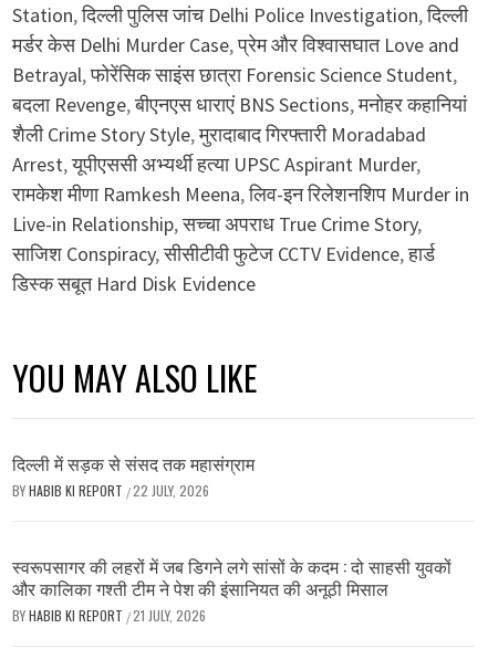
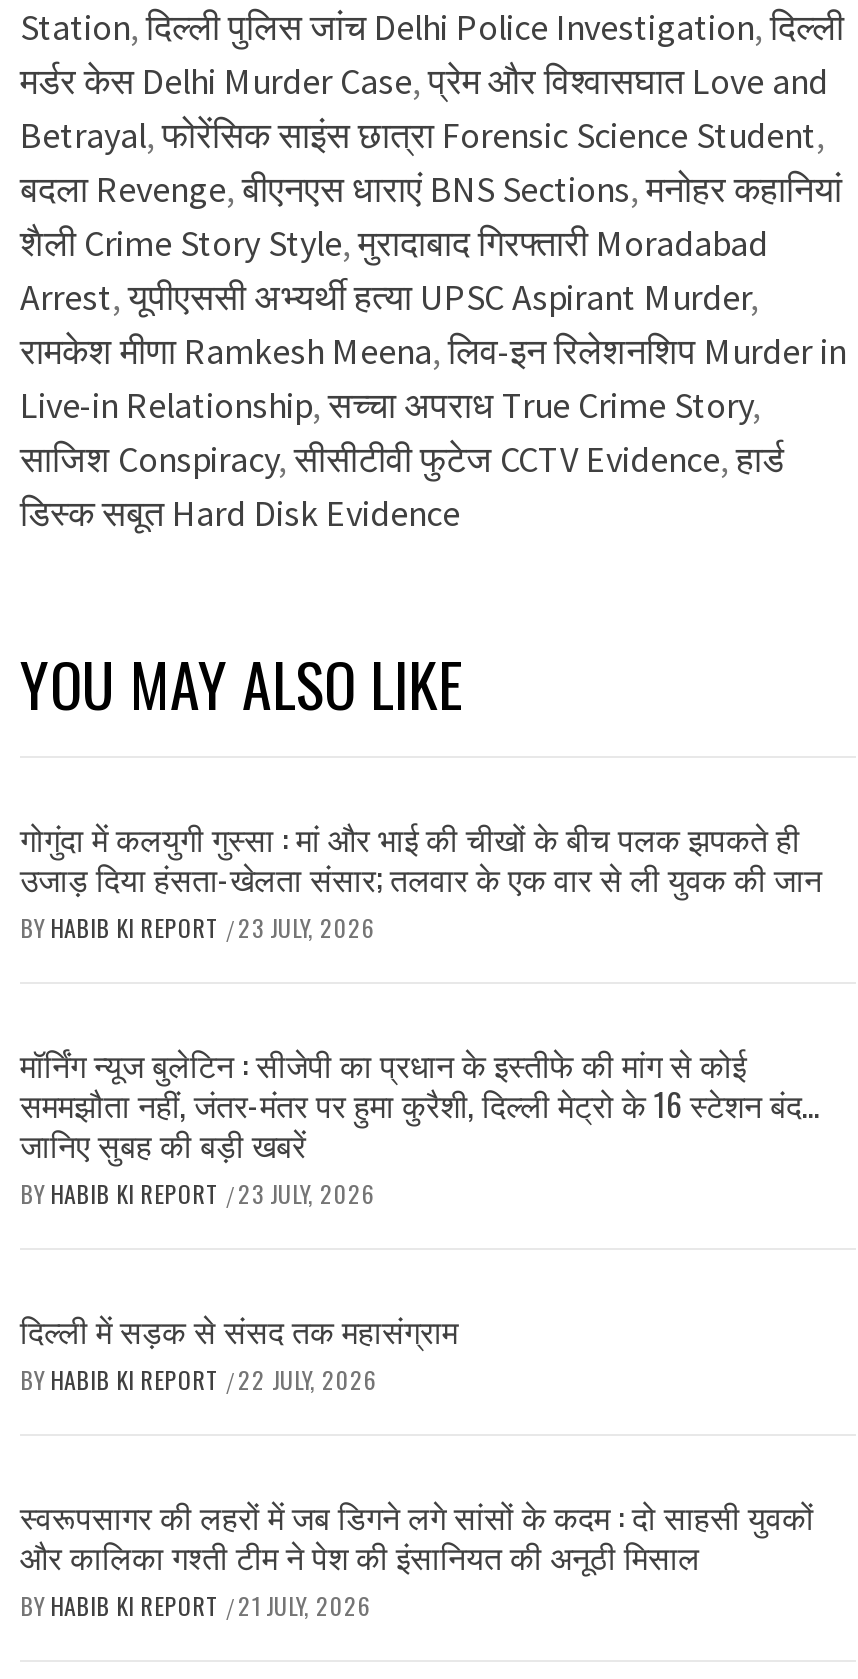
+ गोगुंदा में कलयुगी गुस्सा : मां और भाई की चीखों के बीच पलक झपकते ही
+ उजाड़ दिया हंसता-खेलता संसार; तलवार के एक वार से ली युवक की जान
+ BY HABIB KI REPORT / 23 JULY, 2026
+ मॉर्निंग न्यूज बुलेटिन : सीजेपी का प्रधान के इस्तीफे की मांग से कोई
+ सममझौता नहीं, जंतर-मंतर पर हुमा कुरैशी, दिल्ली मेट्रो के 16 स्टेशन बंद…
+ जानिए सुबह की बड़ी खबरें
+ BY HABIB KI REPORT / 23 JULY, 2026
